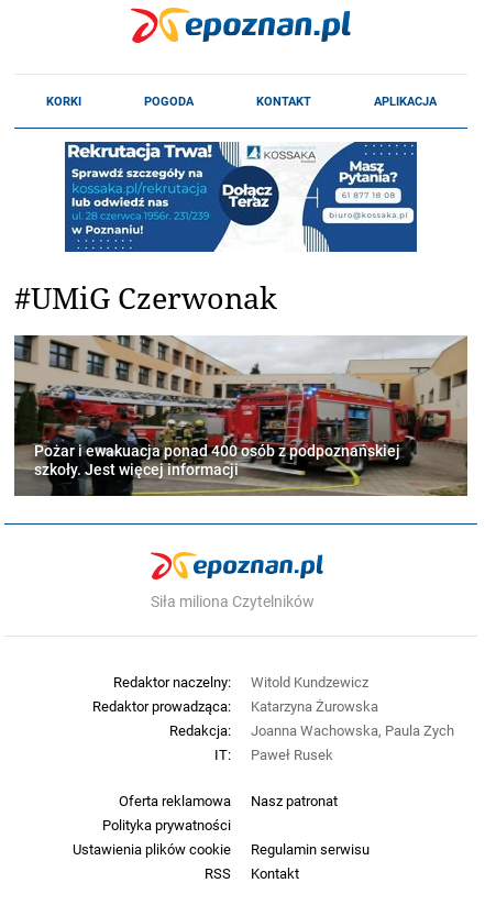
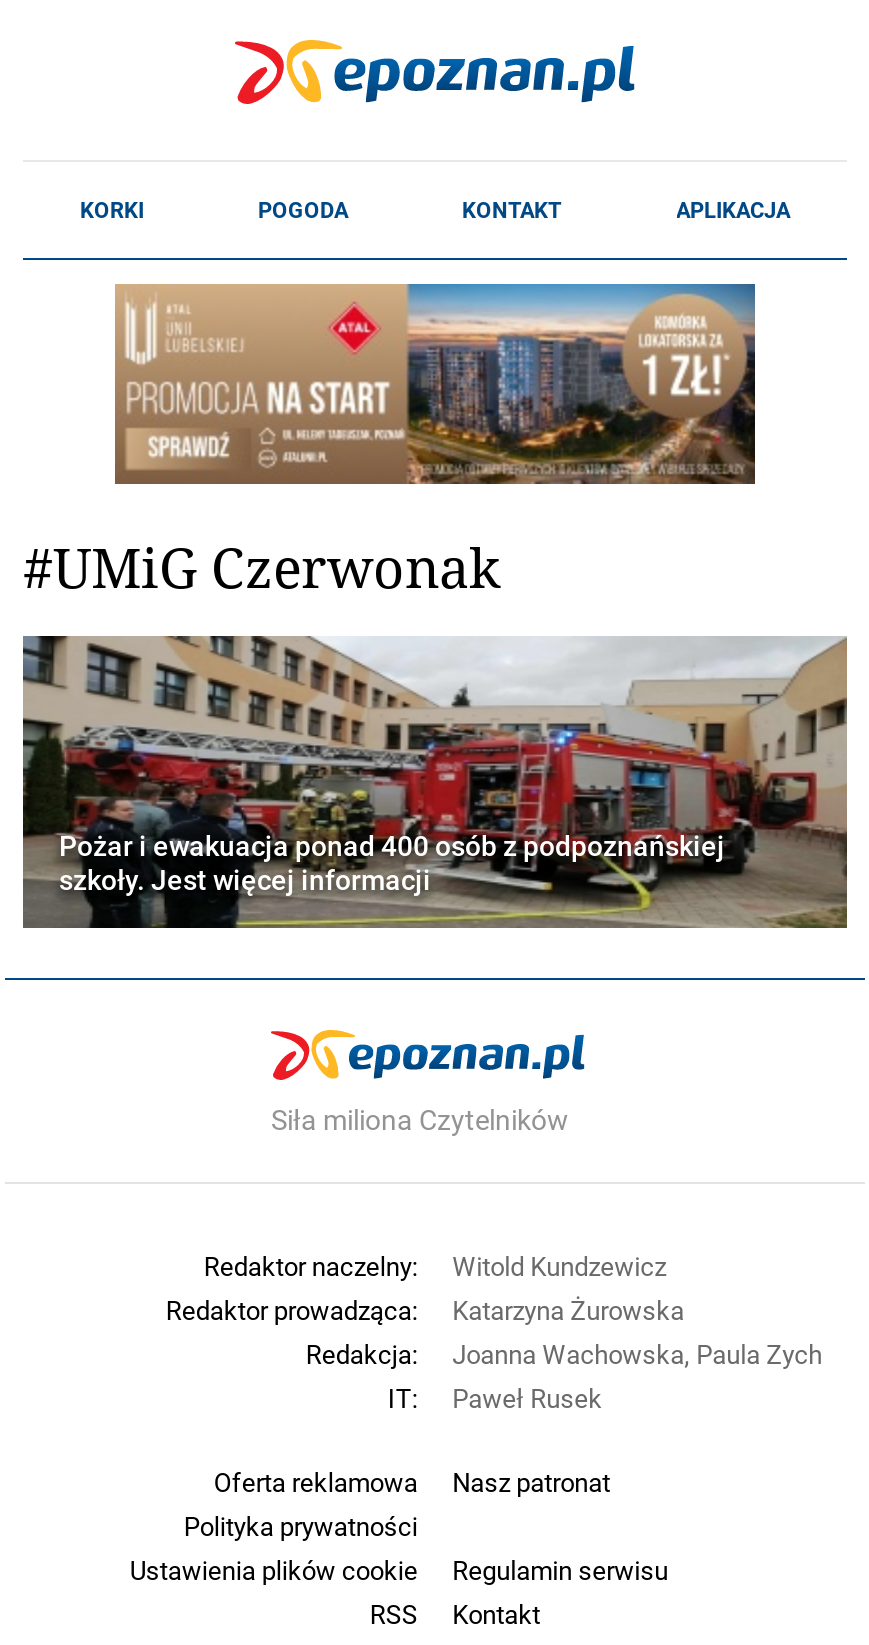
- [image]
+ [image]
